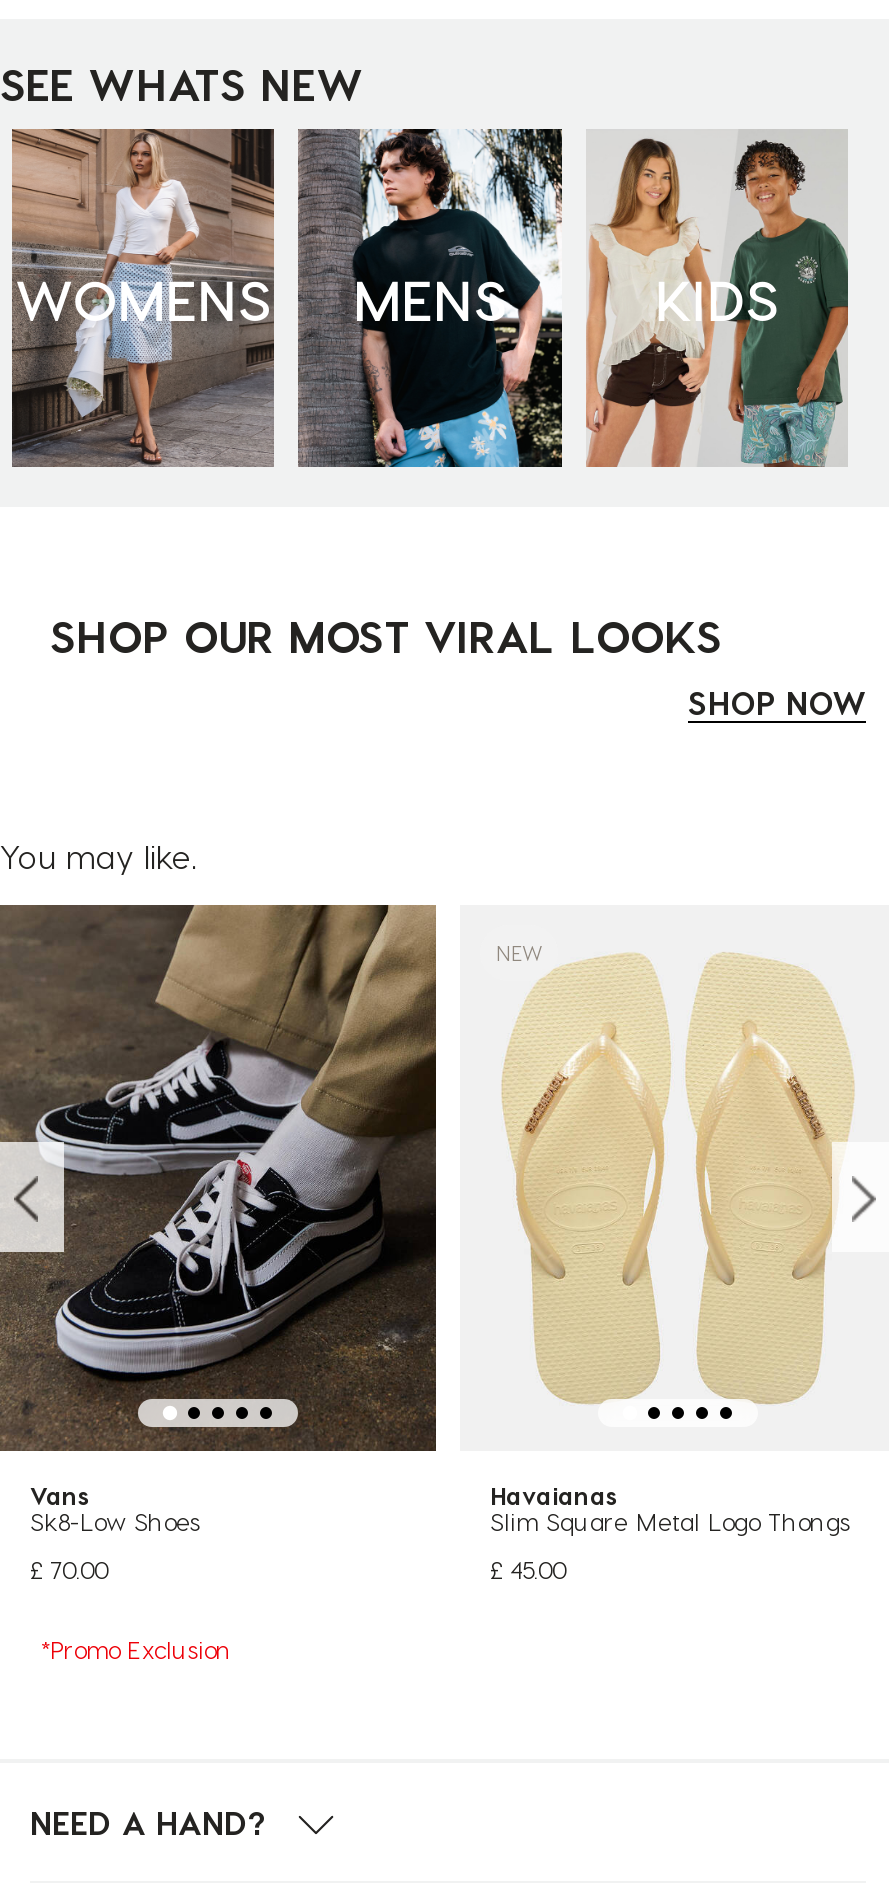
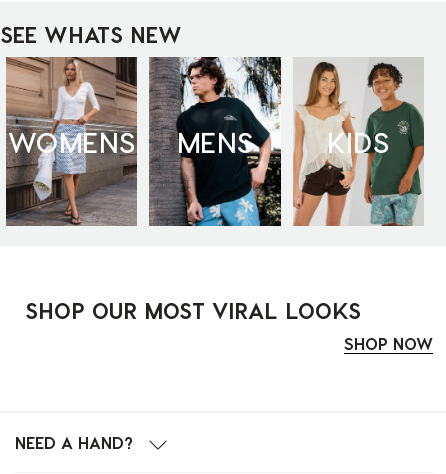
- You may like.

- [image]
- Vans
- Sk8-Low Shoes
- £ 70.00
- *Promo Exclusion

- [image]
- NEW

- Havaianas
- Slim Square Metal Logo Thongs
- £ 45.00
